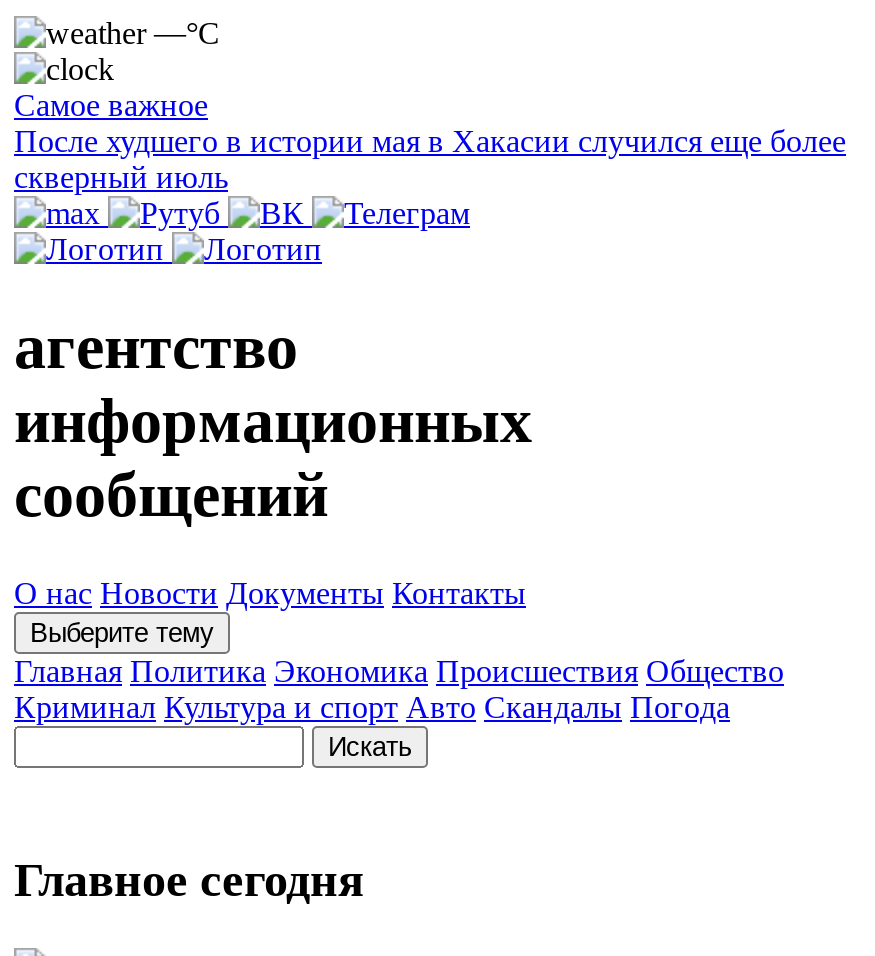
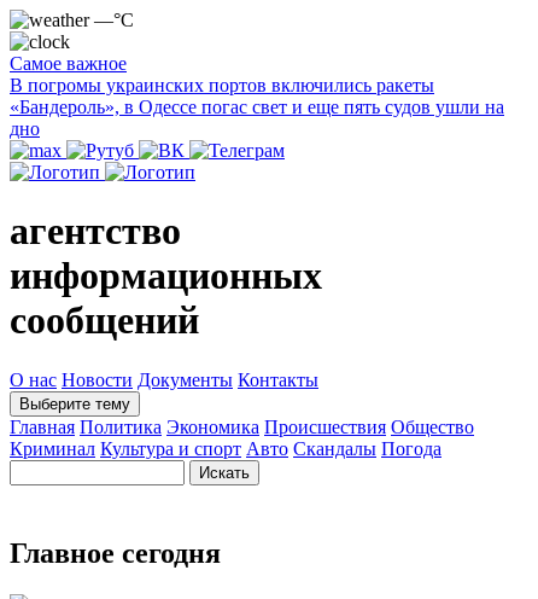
- После худшего в истории мая в Хакасии случился еще более
- скверный июль
+ В погромы украинских портов включились ракеты
+ «Бандероль», в Одессе погас свет и еще пять судов ушли на
+ дно
